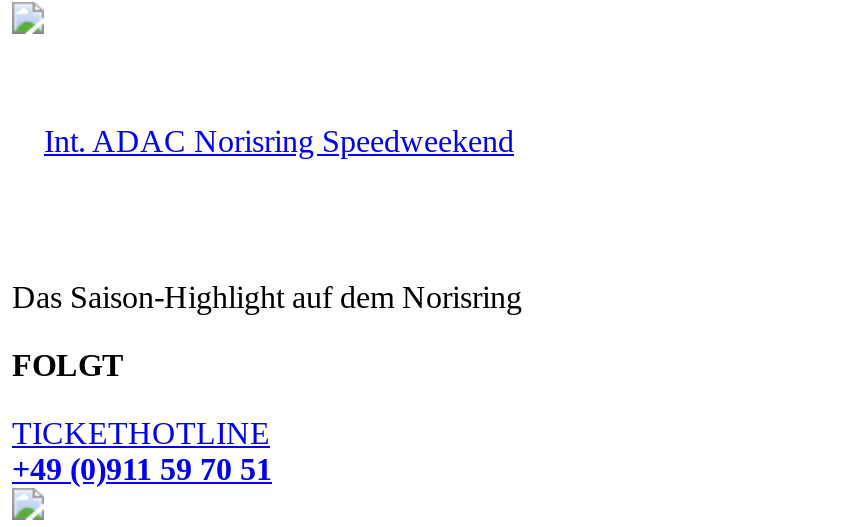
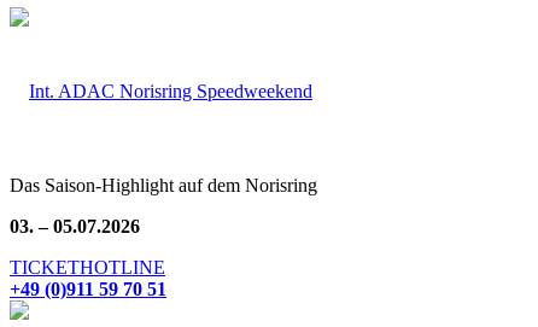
- FOLGT
+ 03. – 05.07.2026
